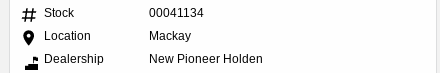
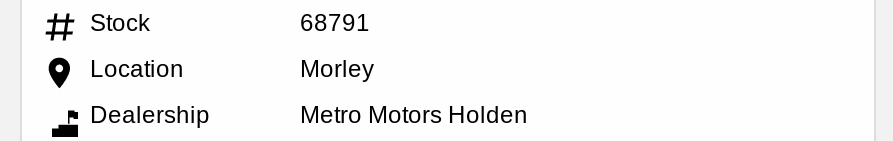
- 00041134
+ 68791

- Mackay
+ Morley

- New Pioneer Holden
+ Metro Motors Holden
